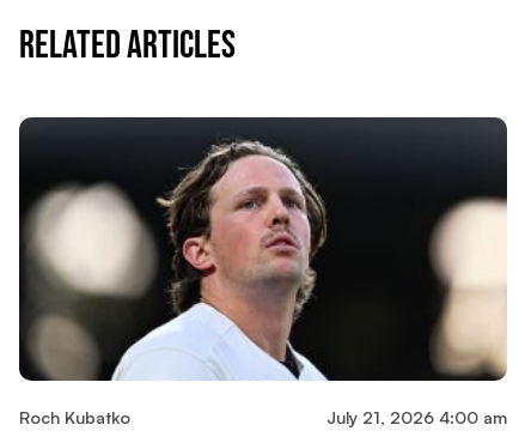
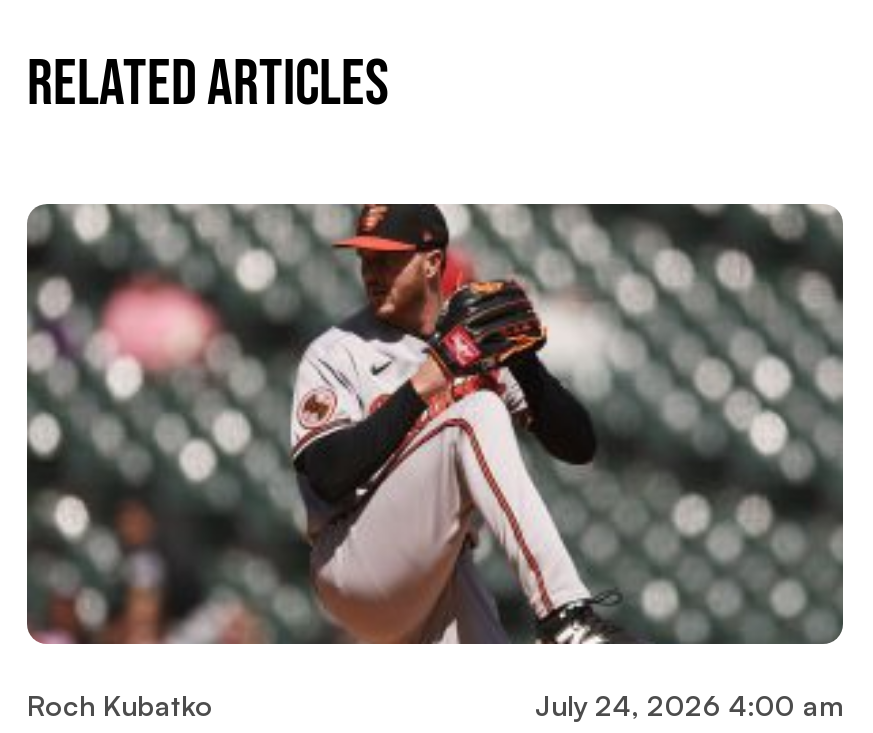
- [image]
- July 21, 2026 4:00 am
+ [image]
+ July 24, 2026 4:00 am
